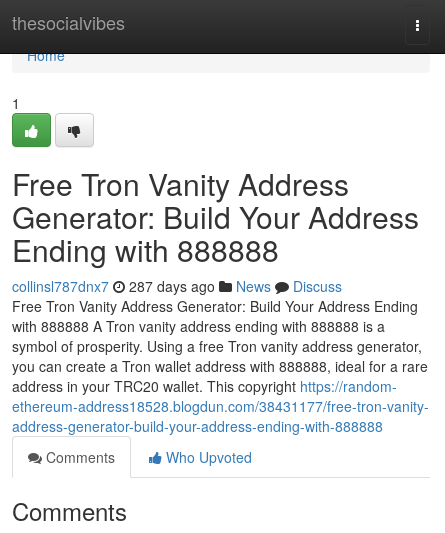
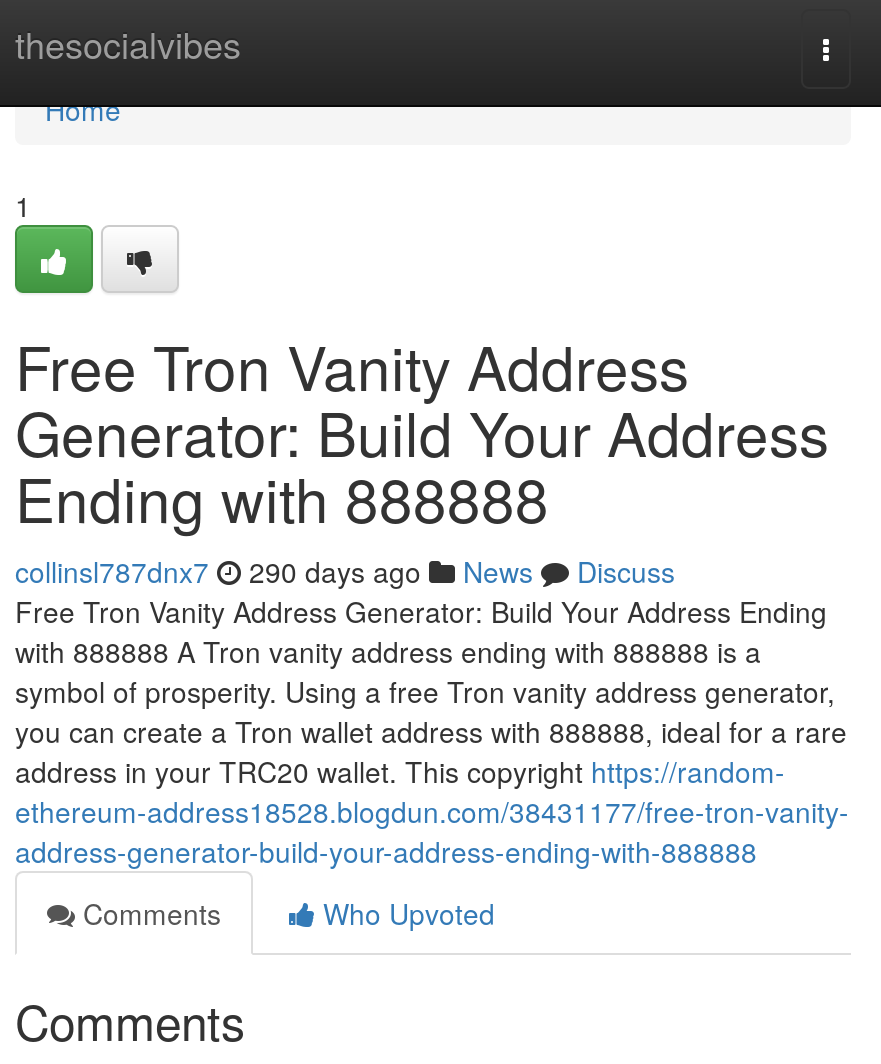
- collinsl787dnx7 287 days ago News Discuss
+ collinsl787dnx7 290 days ago News Discuss
